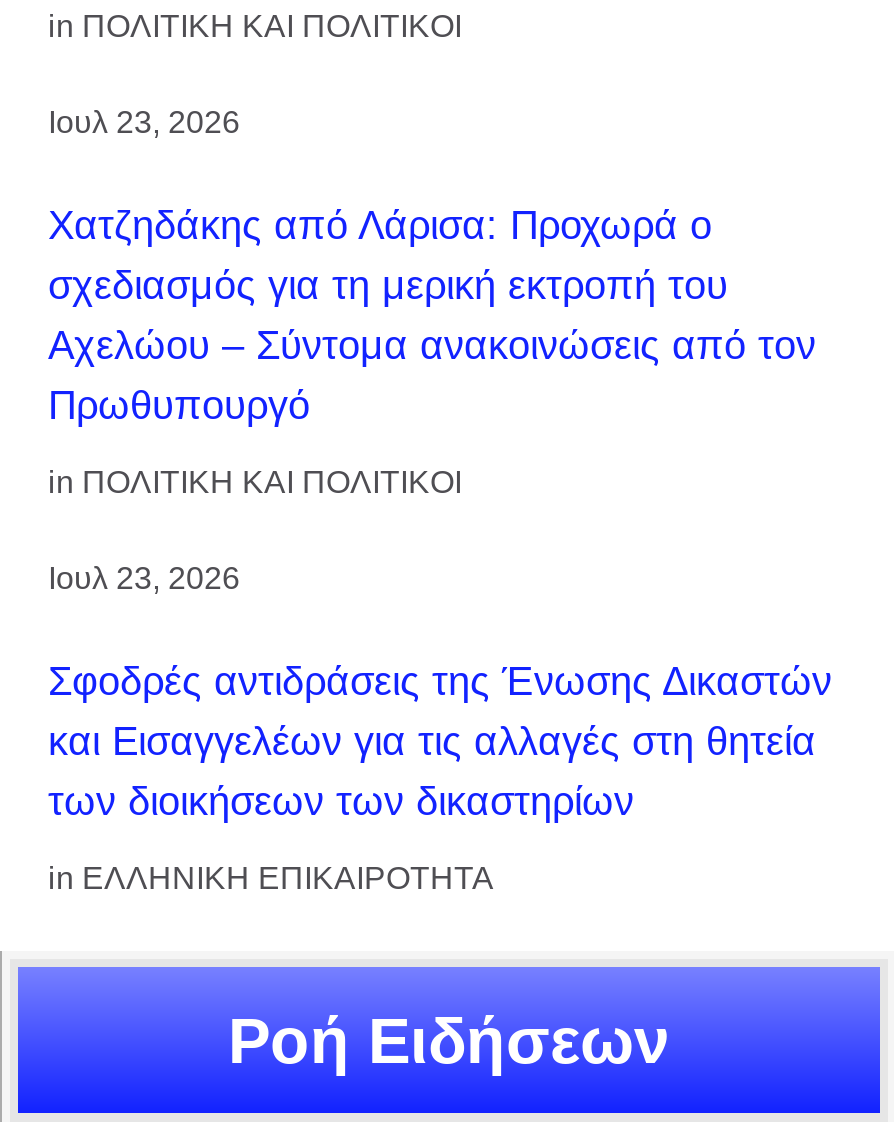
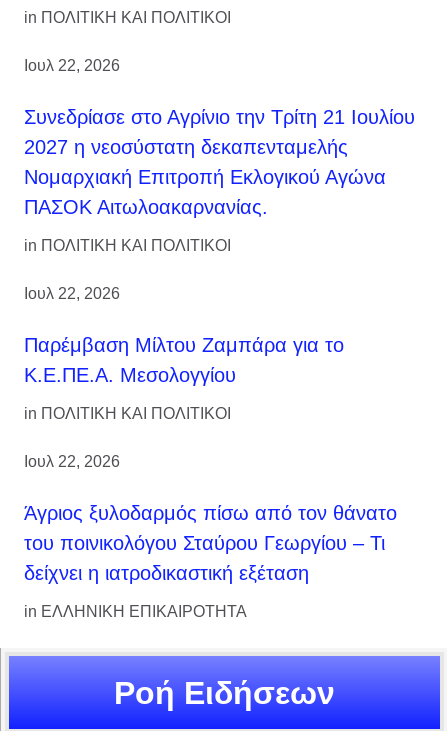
- Ιουλ 23, 2026
+ Ιουλ 22, 2026

- Χατζηδάκης από Λάρισα: Προχωρά ο
- σχεδιασμός για τη μερική εκτροπή του
- Αχελώου – Σύντομα ανακοινώσεις από τον
- Πρωθυπουργό
+ Συνεδρίασε στο Αγρίνιο την Τρίτη 21 Ιουλίου
+ 2027 η νεοσύστατη δεκαπενταμελής
+ Νομαρχιακή Επιτροπή Εκλογικού Αγώνα
+ ΠΑΣΟΚ Αιτωλοακαρνανίας.

- Ιουλ 23, 2026
- Σφοδρές αντιδράσεις της Ένωσης Δικαστών
- και Εισαγγελέων για τις αλλαγές στη θητεία
- των διοικήσεων των δικαστηρίων
+ Ιουλ 22, 2026
+ Παρέμβαση Μίλτου Ζαμπάρα για το
+ Κ.Ε.ΠΕ.Α. Μεσολογγίου
+ in ΠΟΛΙΤΙΚΗ ΚΑΙ ΠΟΛΙΤΙΚΟΙ
+ Ιουλ 22, 2026
+ Άγριος ξυλοδαρμός πίσω από τον θάνατο
+ του ποινικολόγου Σταύρου Γεωργίου – Τι
+ δείχνει η ιατροδικαστική εξέταση
